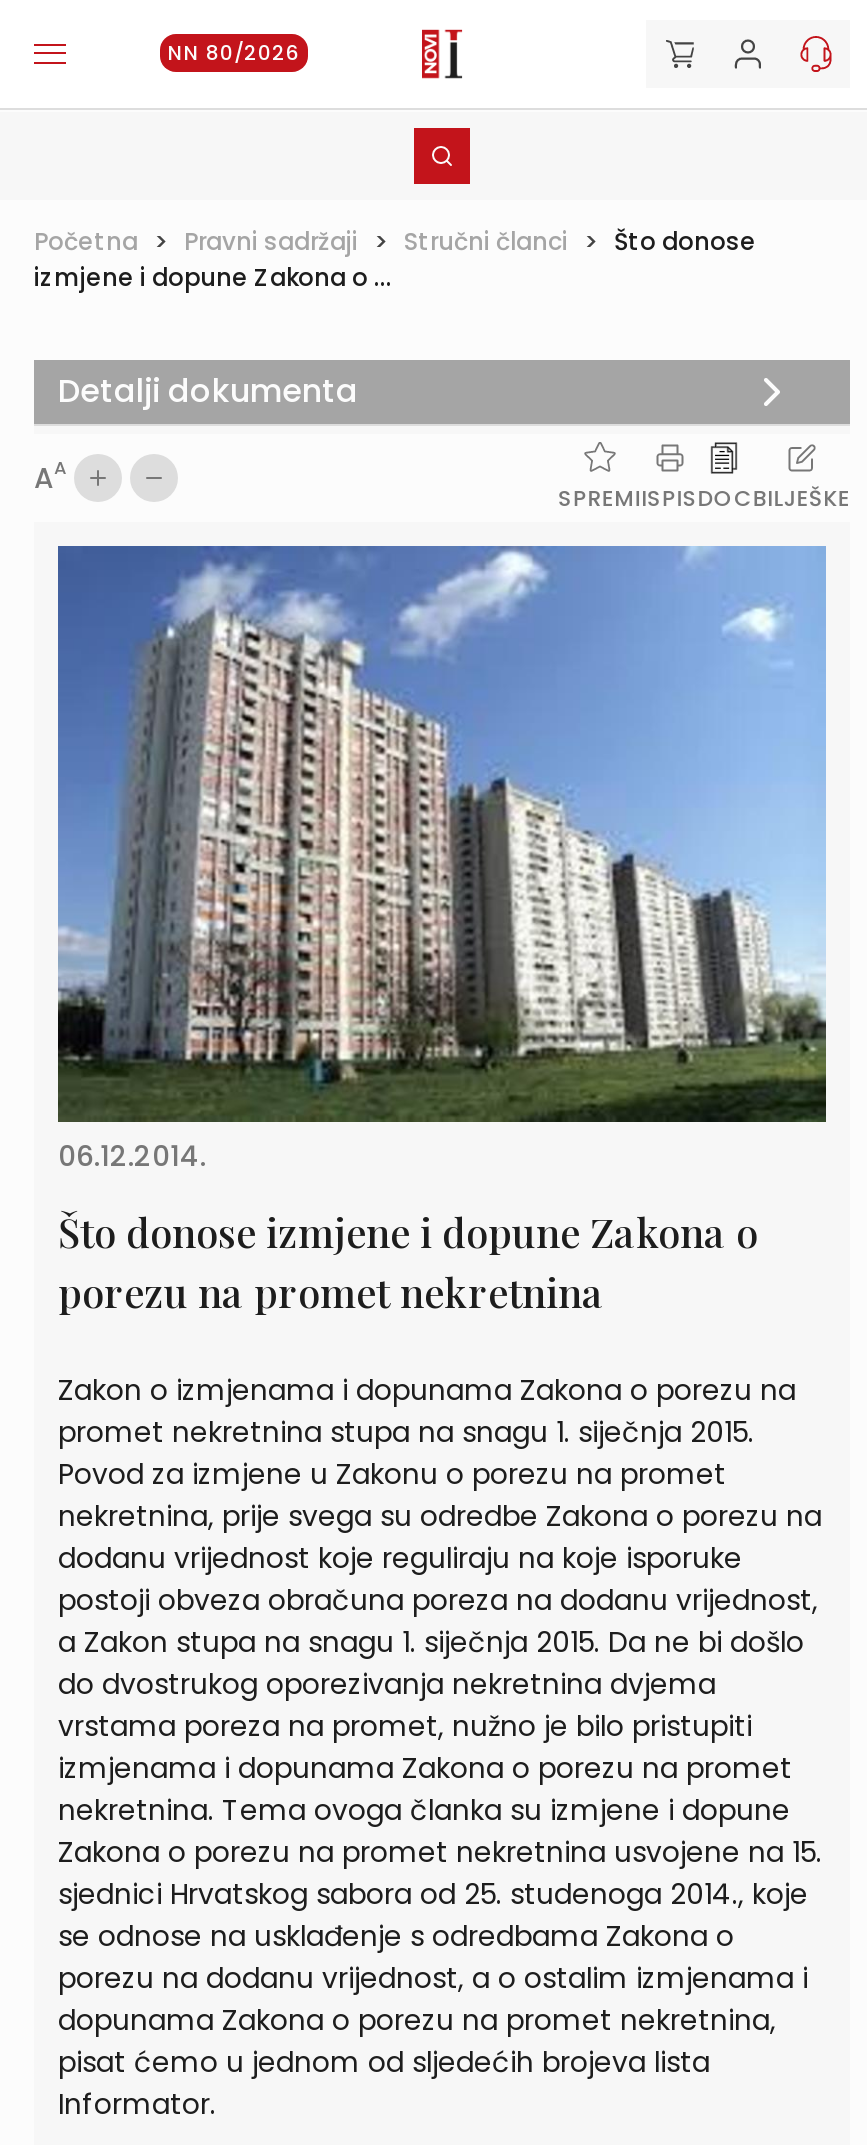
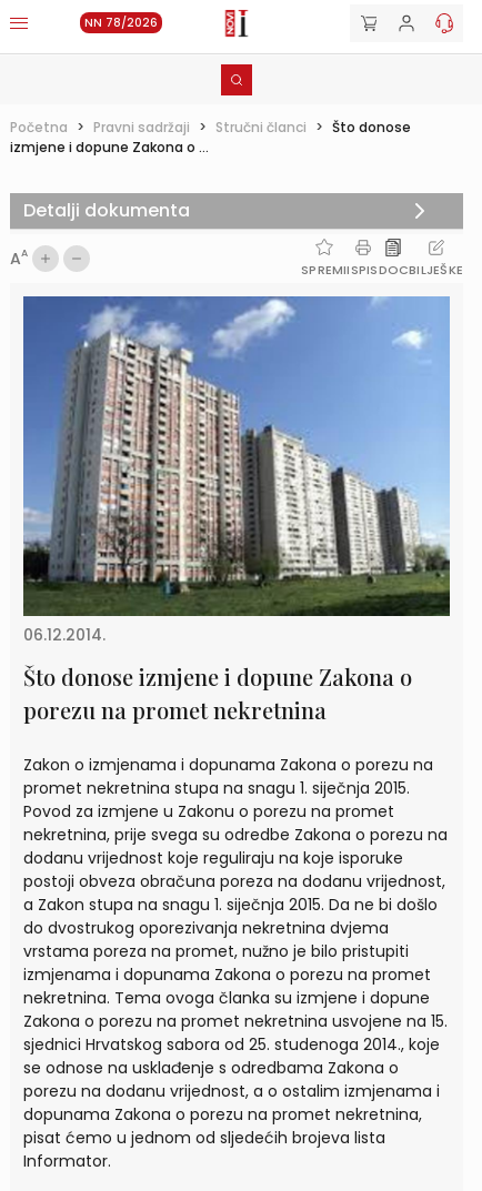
- NN 80/2026
+ NN 78/2026
